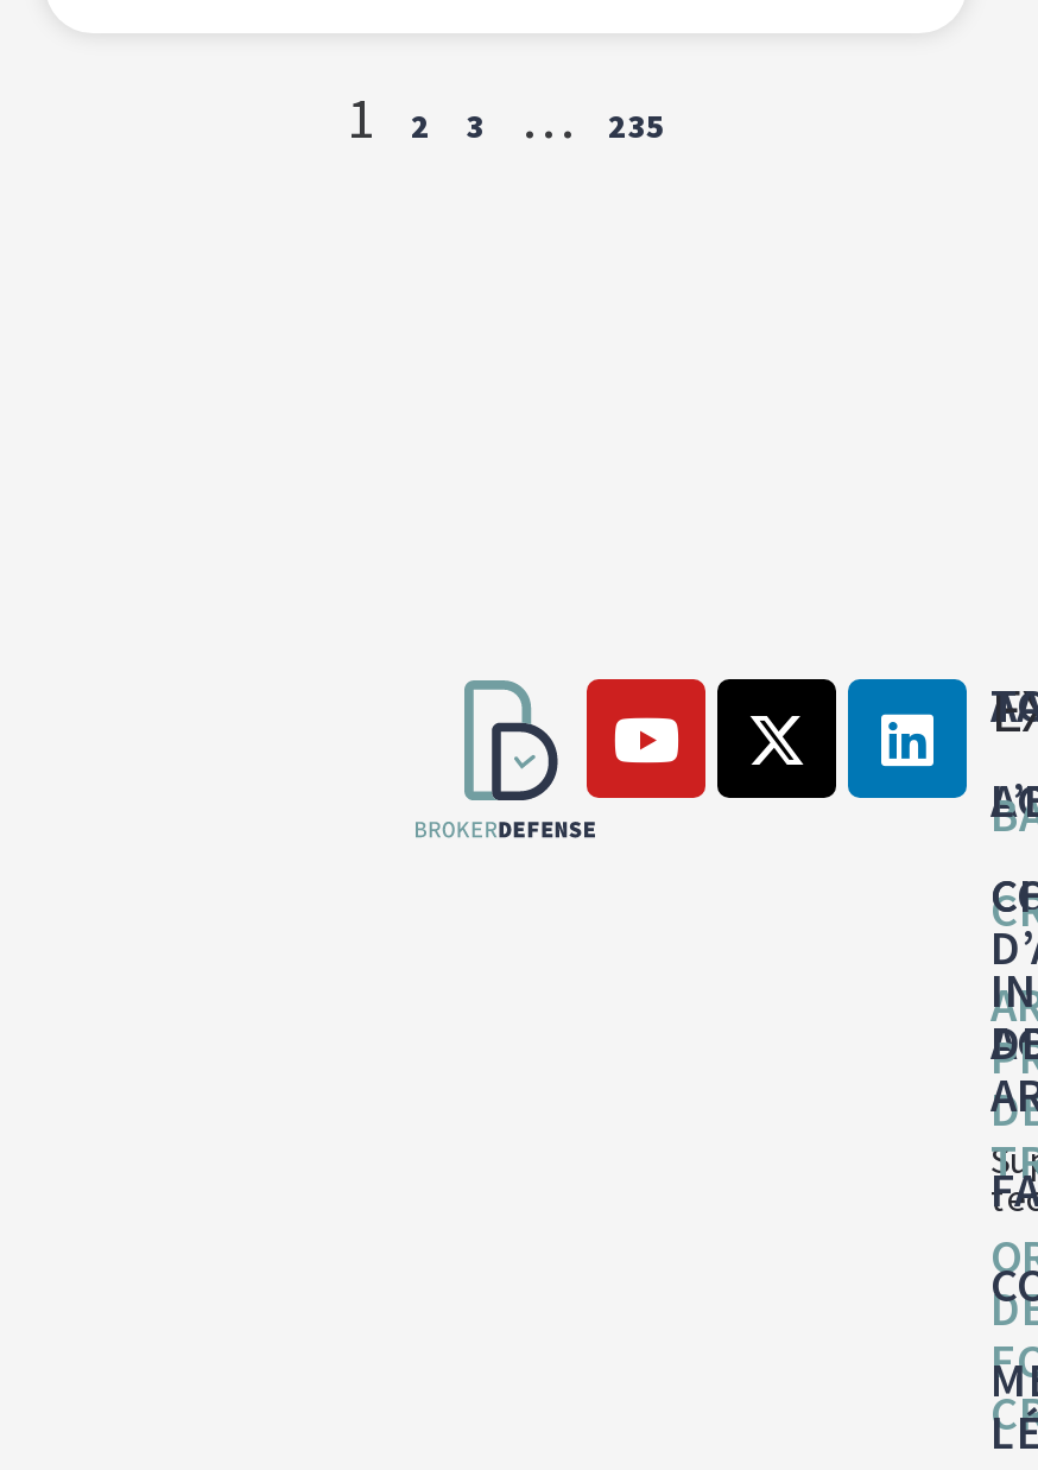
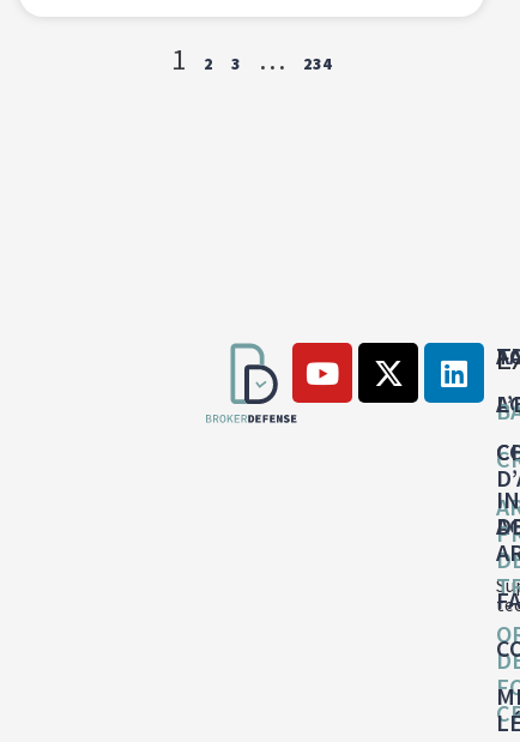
- 235
+ 234
